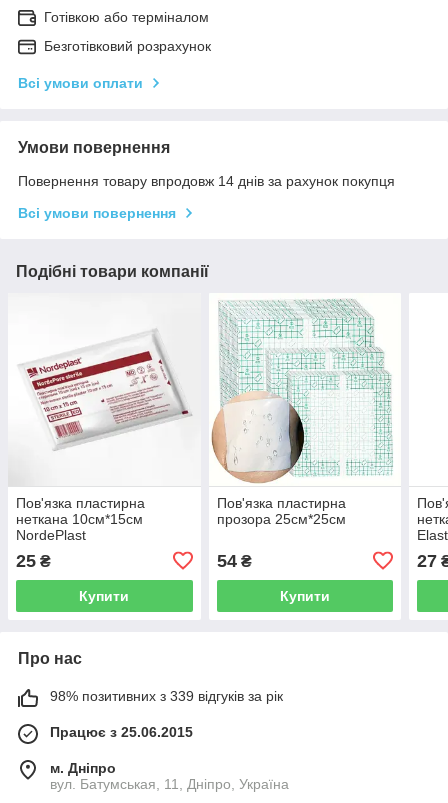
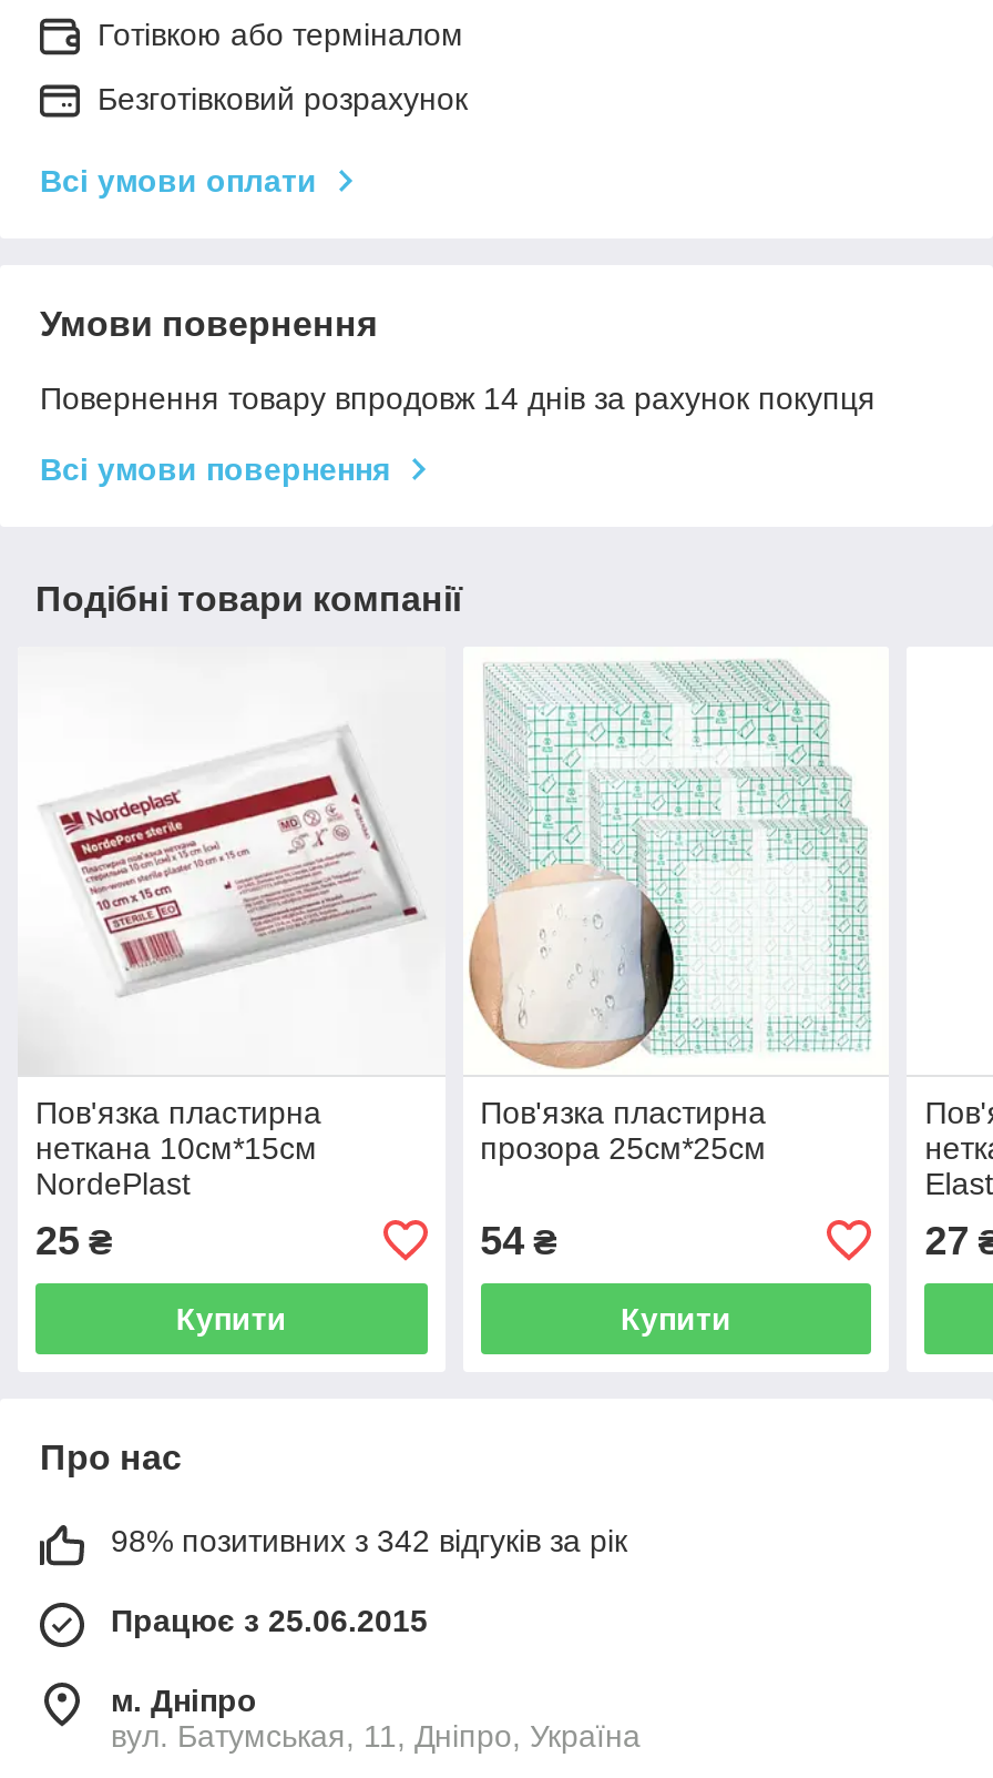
- 98% позитивних з 339 відгуків за рік
+ 98% позитивних з 342 відгуків за рік
